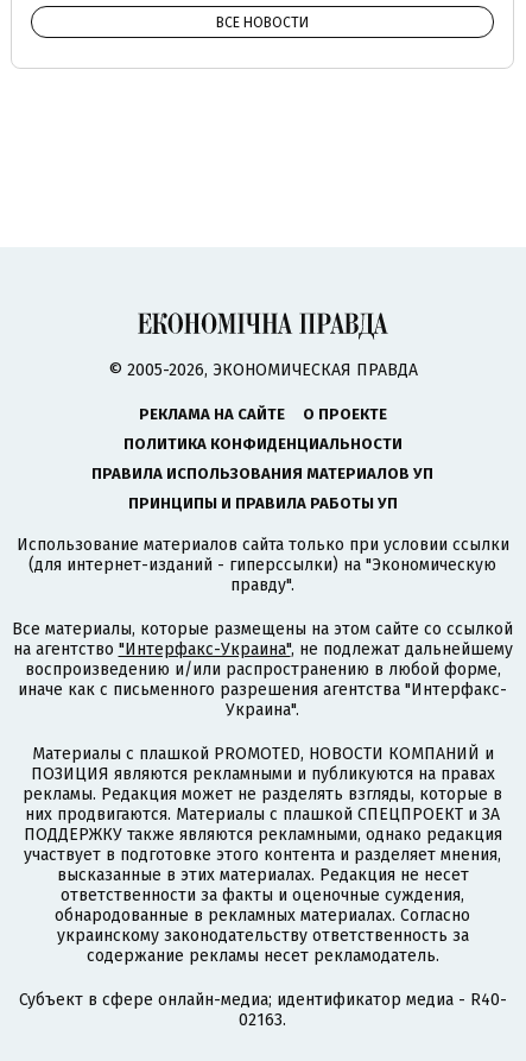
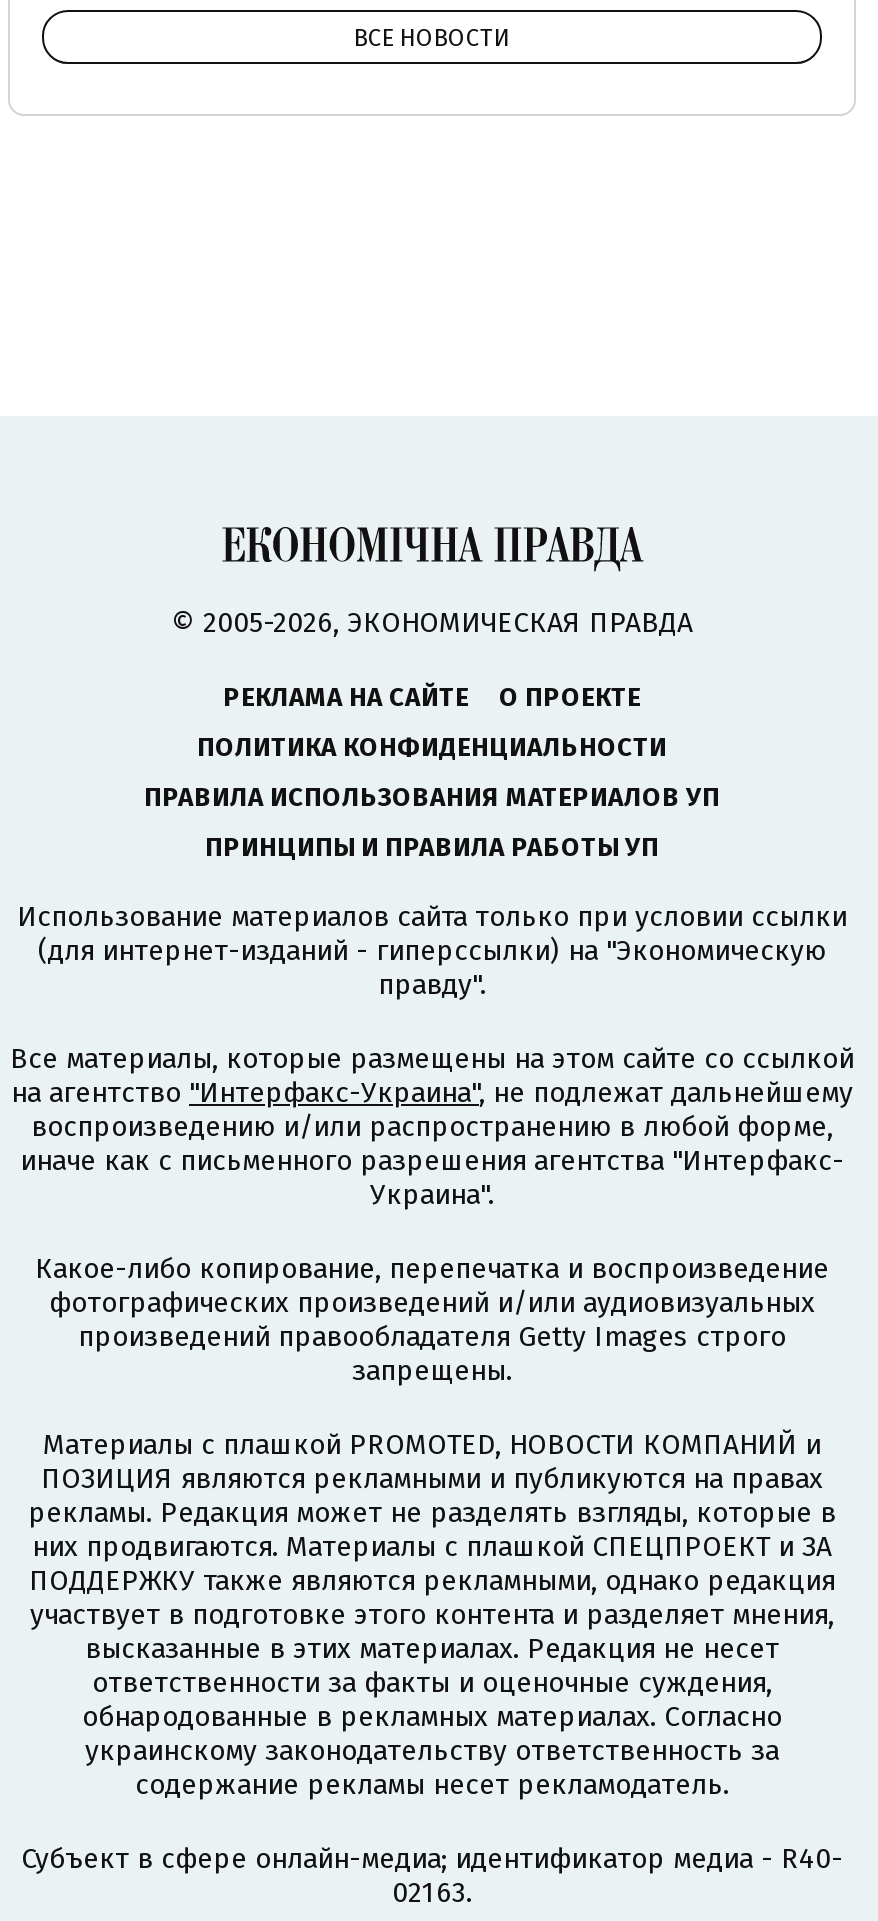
+ Какое-либо копирование, перепечатка и воспроизведение
+ фотографических произведений и/или аудиовизуальных
+ произведений правообладателя Getty Images строго
+ запрещены.
